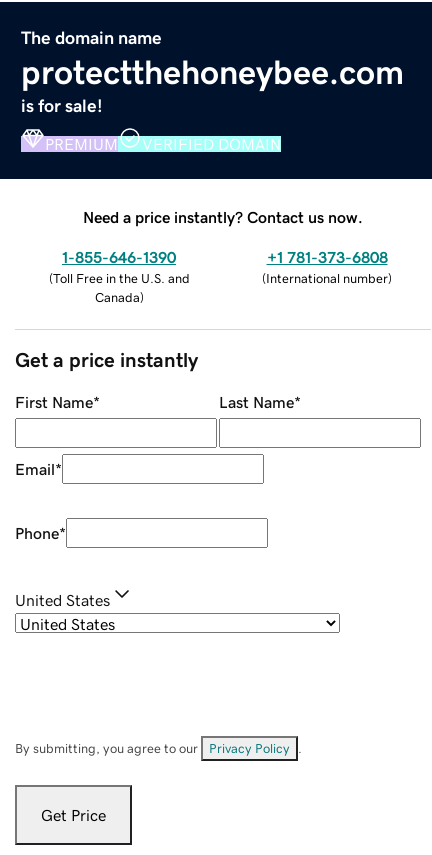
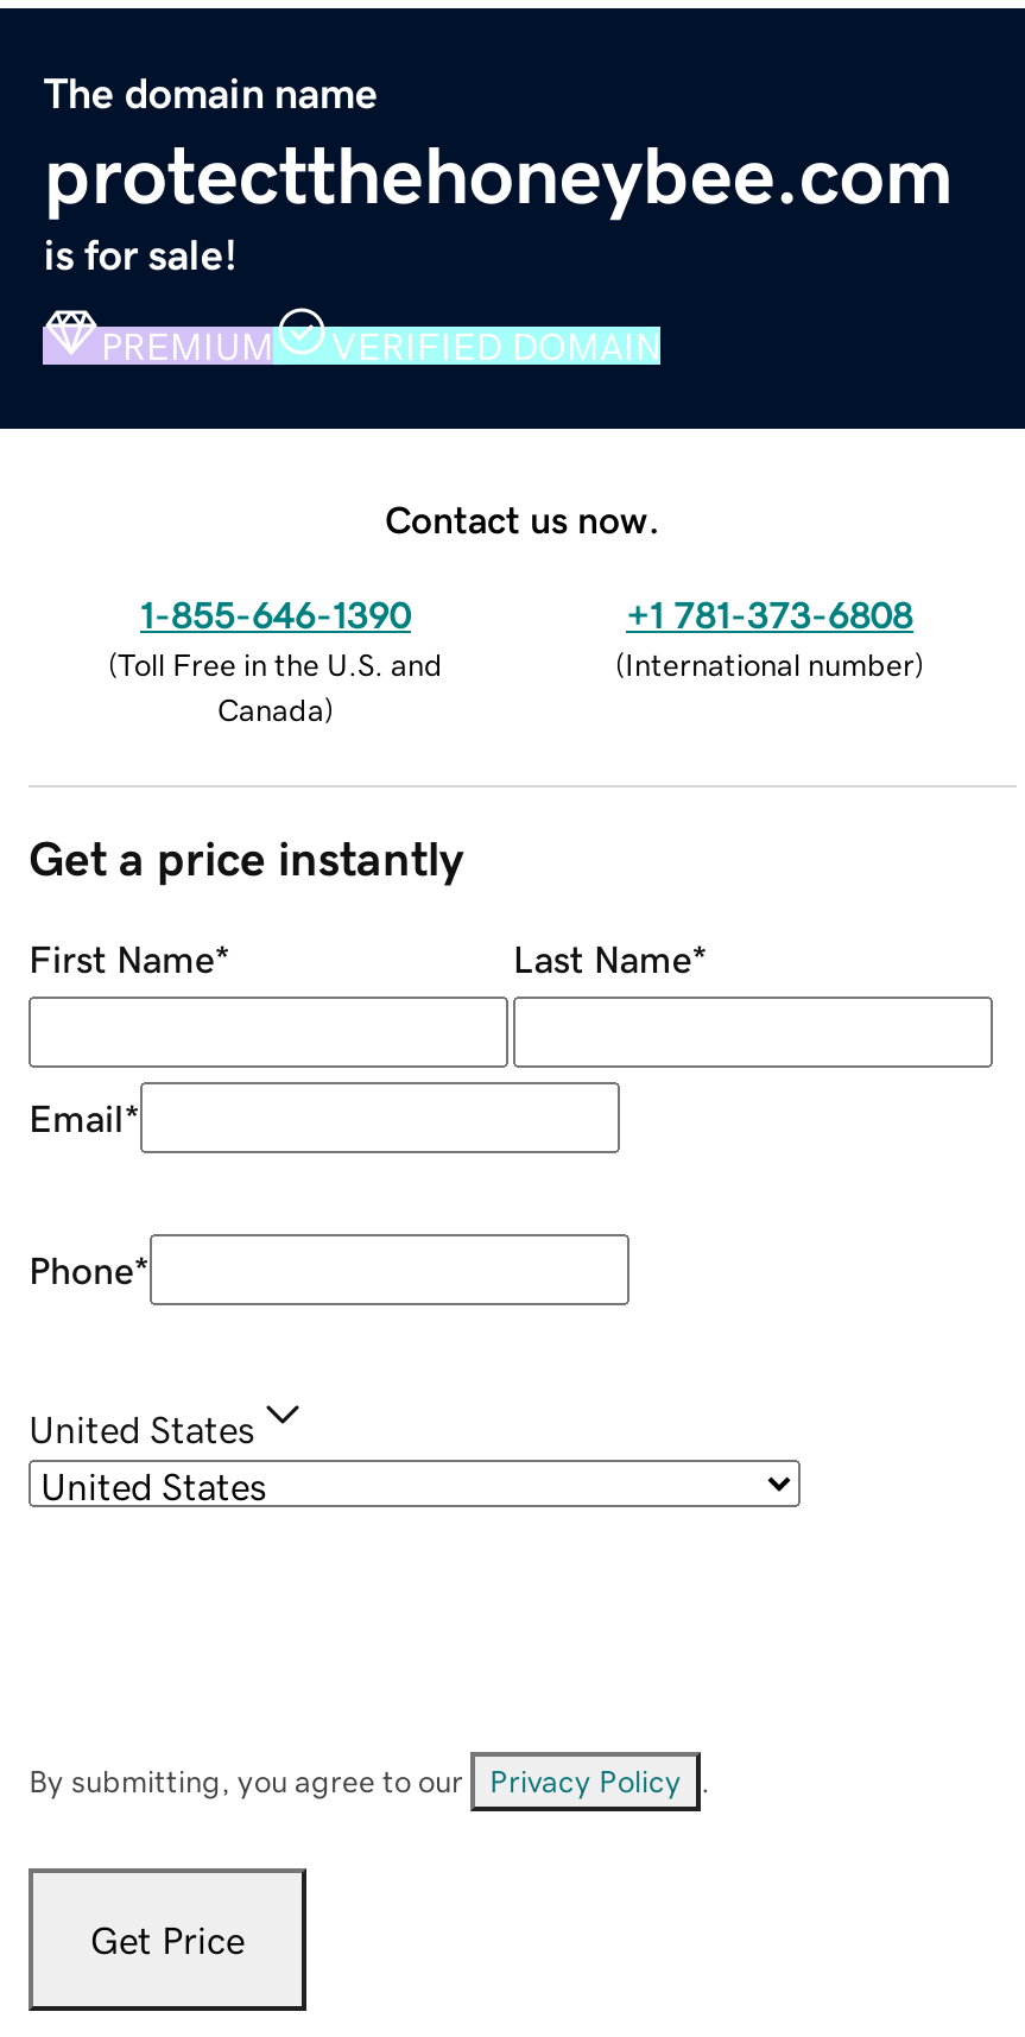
- Need a price instantly? Contact us now.
+ Contact us now.
